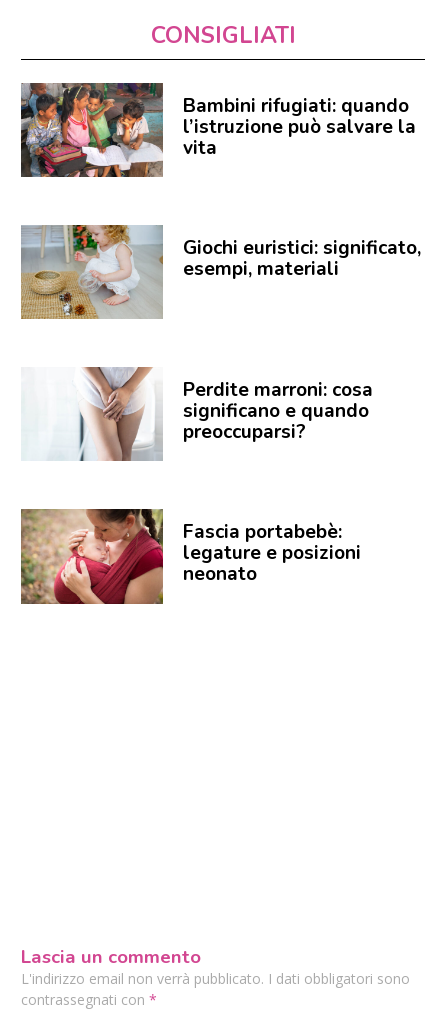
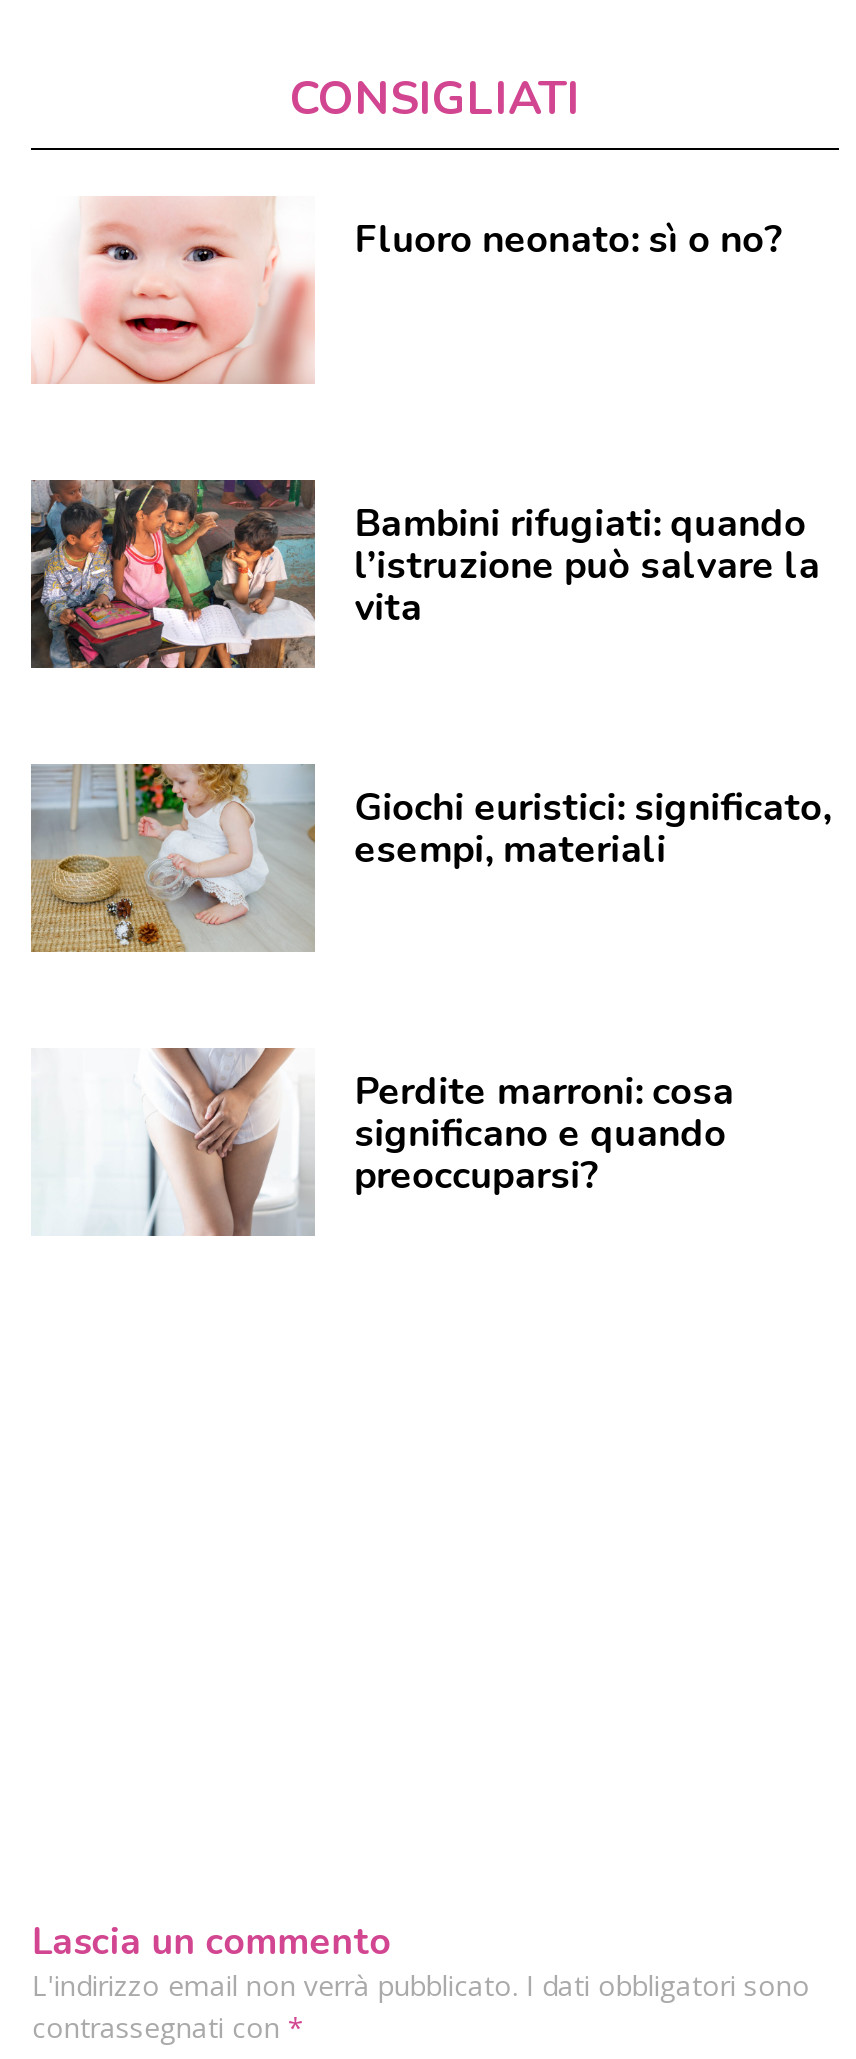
+ [image]
+ Fluoro neonato: sì o no?

moved down: [image] | Bambini rifugiati: quando | l’istruzione può salvare la | ... | significano e quando | preoccuparsi?

- [image]
- Fascia portabebè:
- legature e posizioni
- neonato
